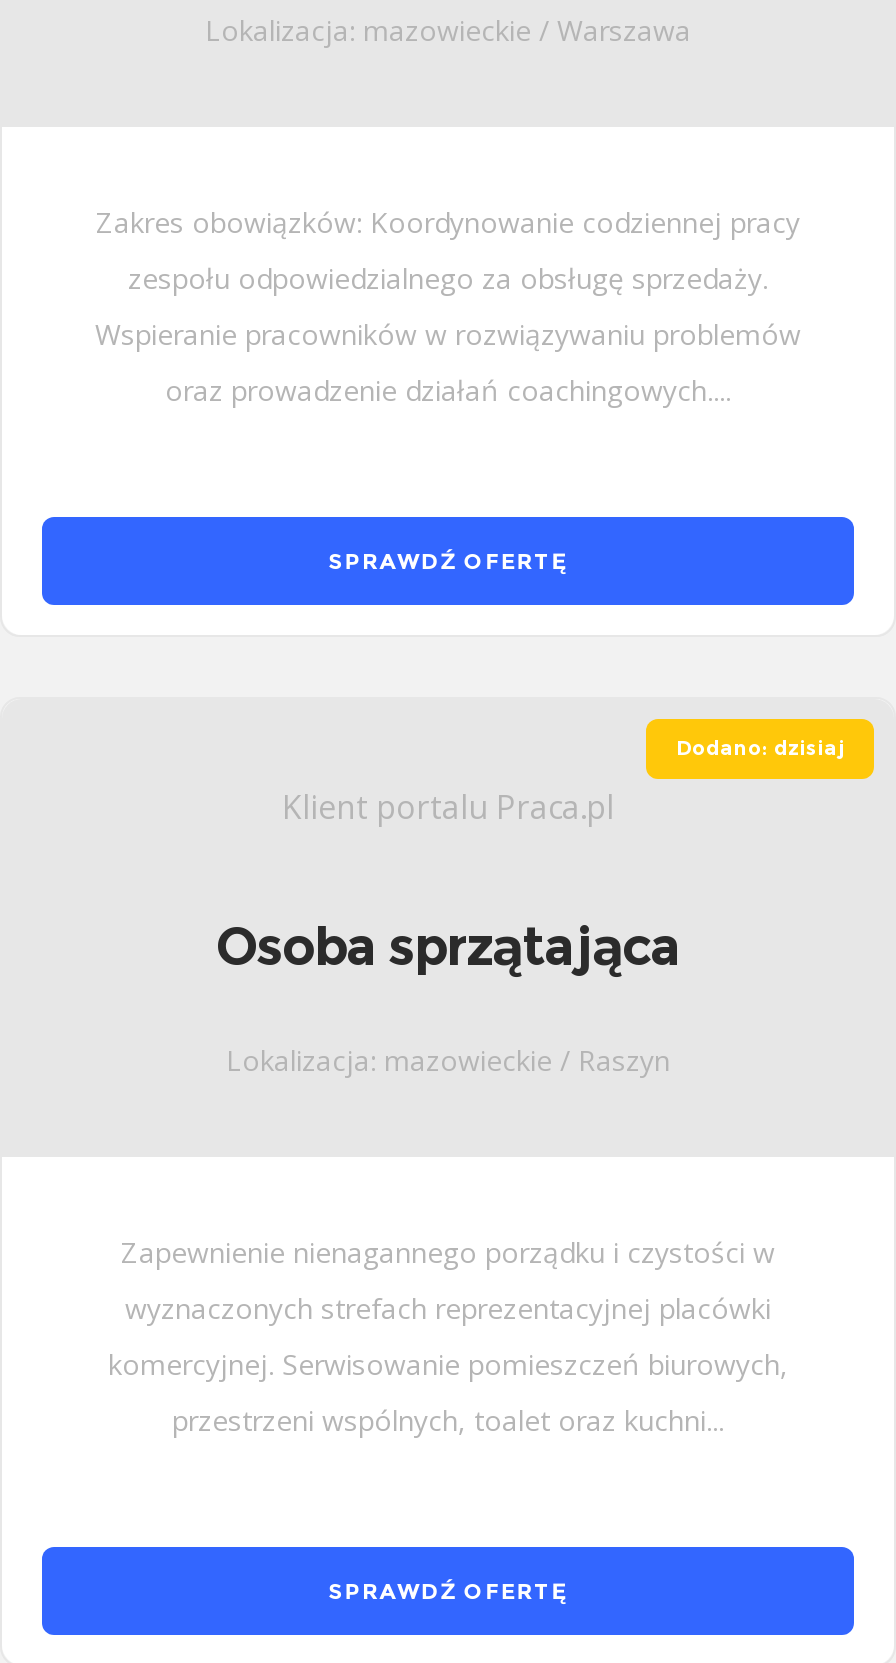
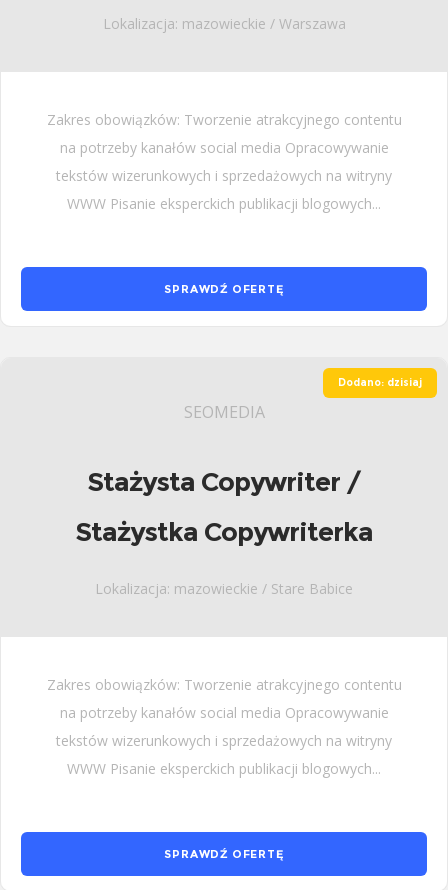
- Zakres obowiązków: Koordynowanie codziennej pracy
+ Zakres obowiązków: Tworzenie atrakcyjnego contentu

- zespołu odpowiedzialnego za obsługę sprzedaży.
+ na potrzeby kanałów social media Opracowywanie

- Wspieranie pracowników w rozwiązywaniu problemów
+ tekstów wizerunkowych i sprzedażowych na witryny

- oraz prowadzenie działań coachingowych....
+ WWW Pisanie eksperckich publikacji blogowych...

- Klient portalu Praca.pl
- Osoba sprzątająca
- Lokalizacja: mazowieckie / Raszyn
+ SEOMEDIA
+ Stażysta Copywriter /
+ Stażystka Copywriterka
+ Lokalizacja: mazowieckie / Stare Babice

- Zapewnienie nienagannego porządku i czystości w
- wyznaczonych strefach reprezentacyjnej placówki
- komercyjnej. Serwisowanie pomieszczeń biurowych,
- przestrzeni wspólnych, toalet oraz kuchni...
+ Zakres obowiązków: Tworzenie atrakcyjnego contentu
+ na potrzeby kanałów social media Opracowywanie
+ tekstów wizerunkowych i sprzedażowych na witryny
+ WWW Pisanie eksperckich publikacji blogowych...
